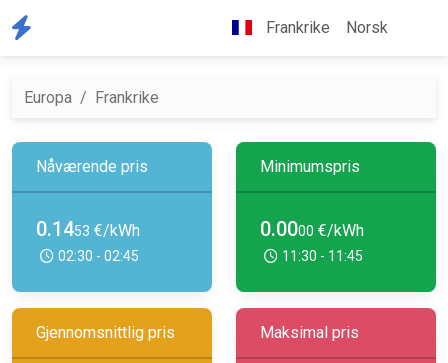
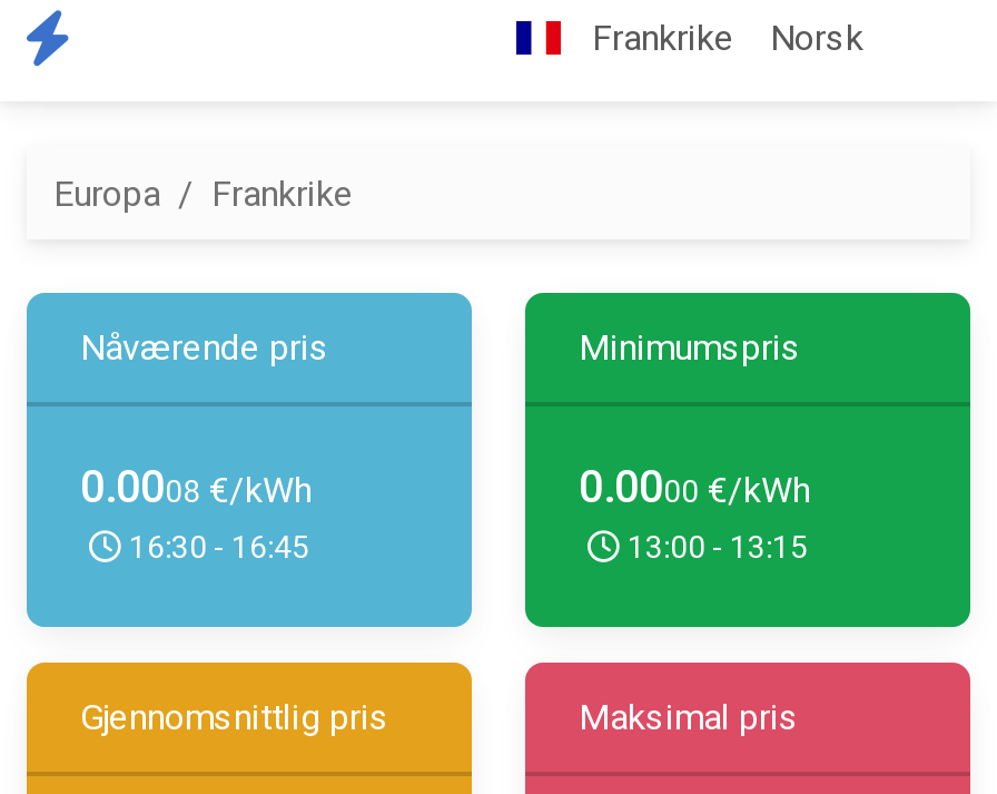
- 0.1453 €/kWh
+ 0.0008 €/kWh

- 02:30 - 02:45
+ 16:30 - 16:45

- 11:30 - 11:45
+ 13:00 - 13:15
